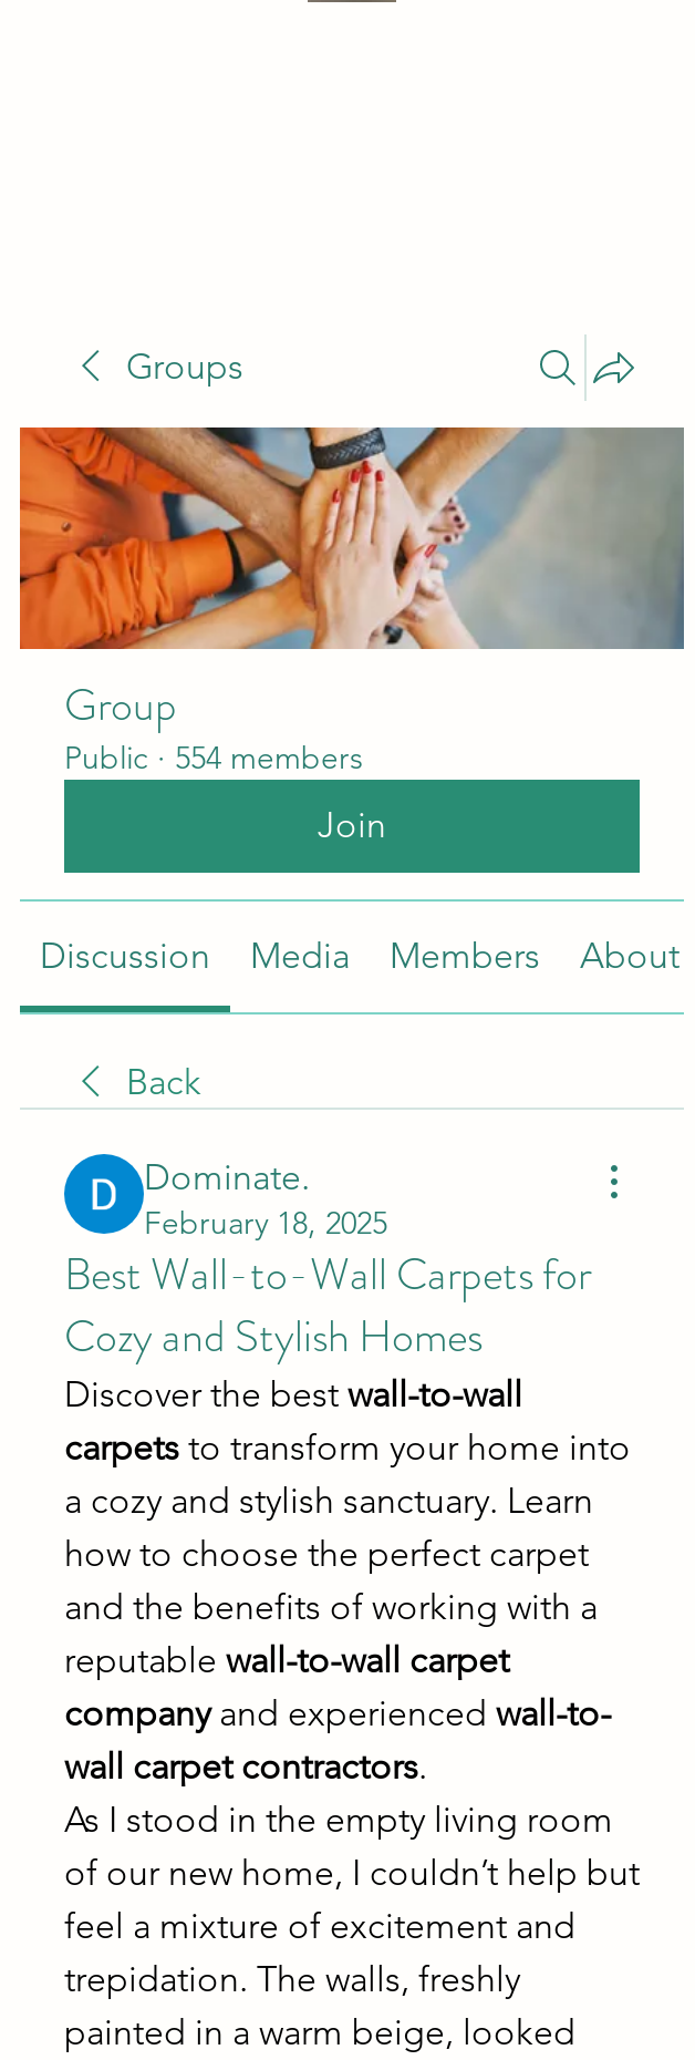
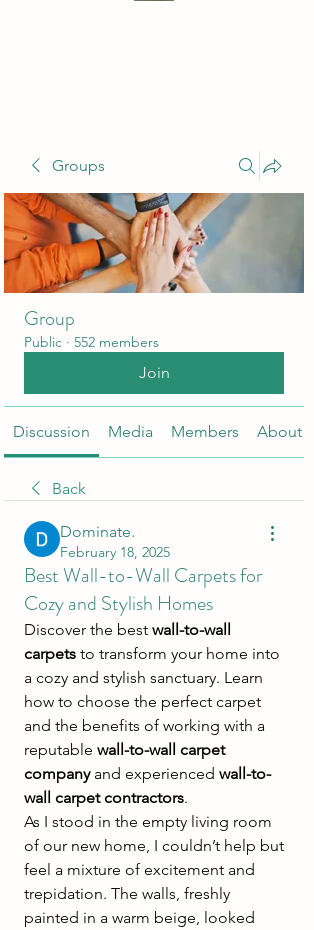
- Public · 554 members
+ Public · 552 members
